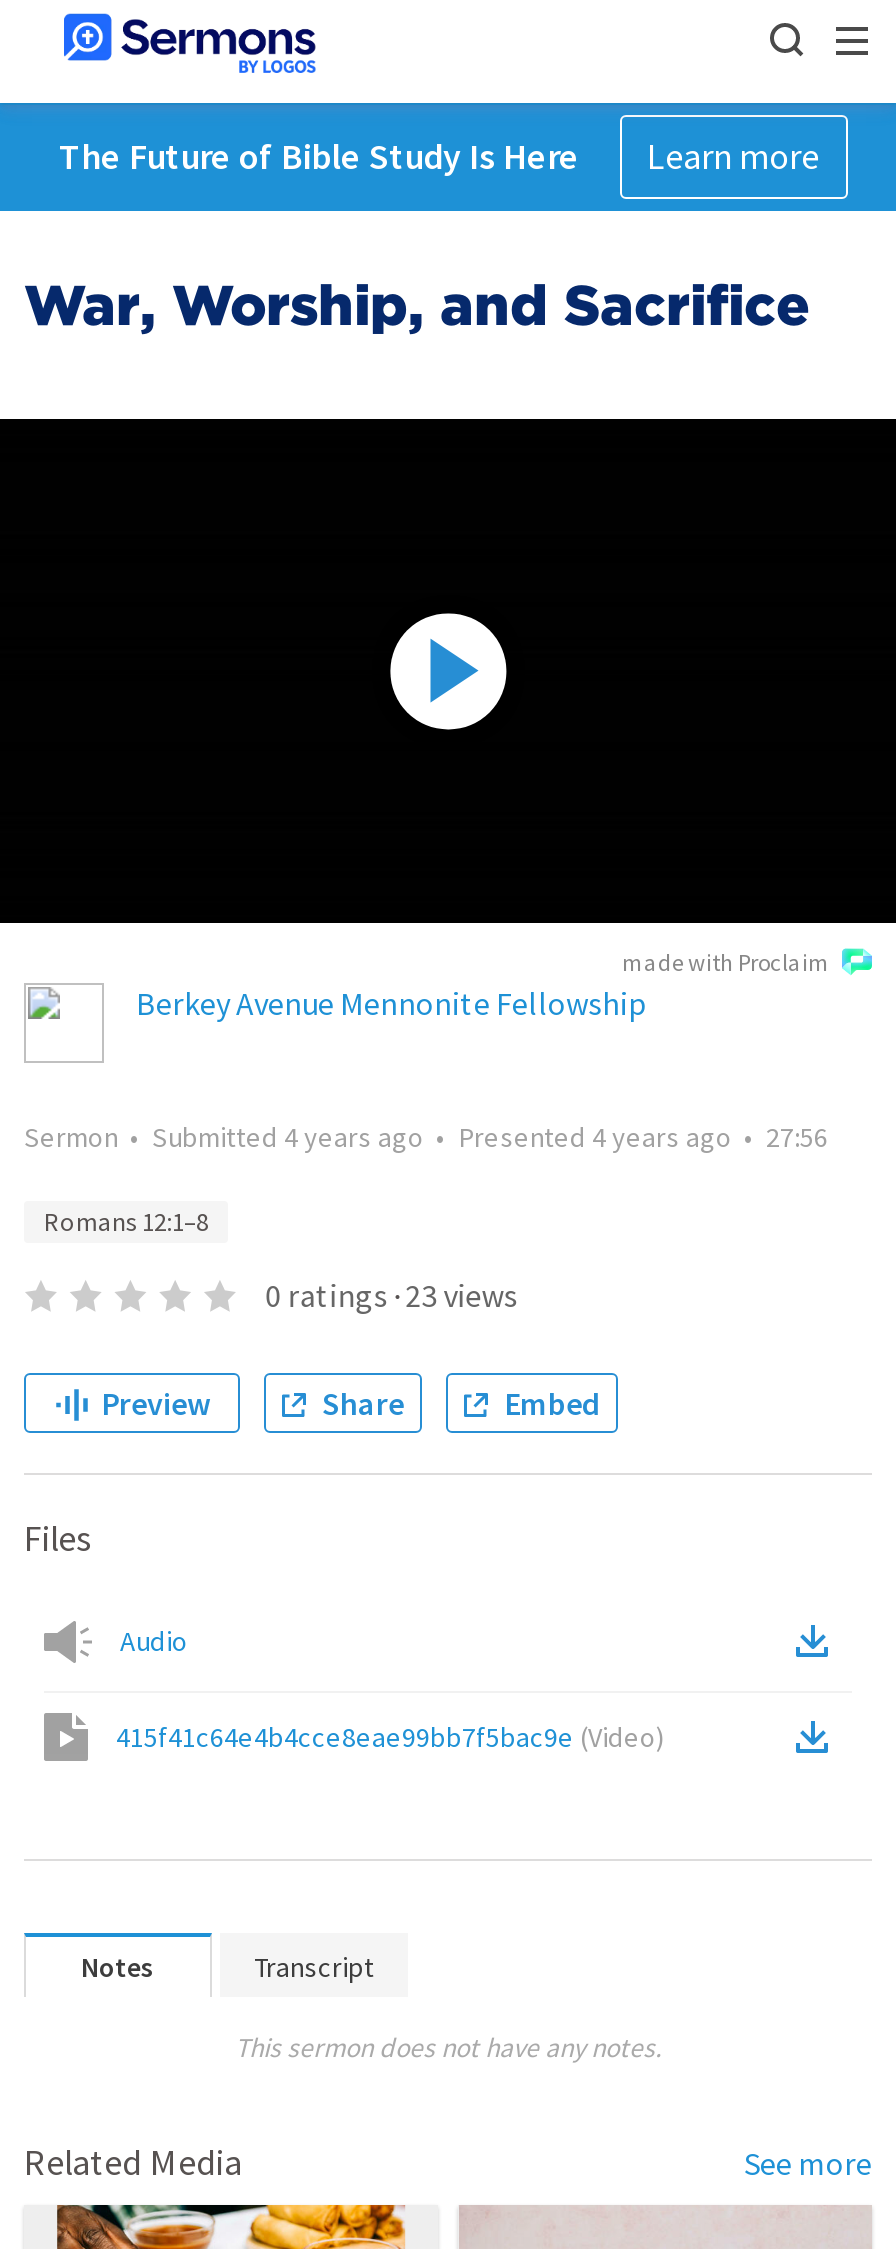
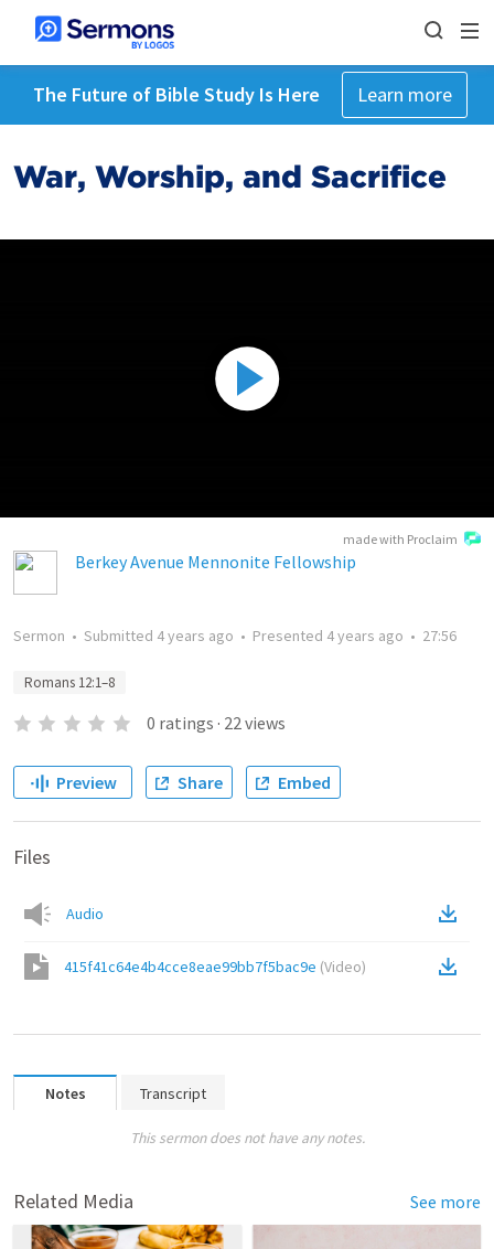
- 0 ratings · 23 views
+ 0 ratings · 22 views
